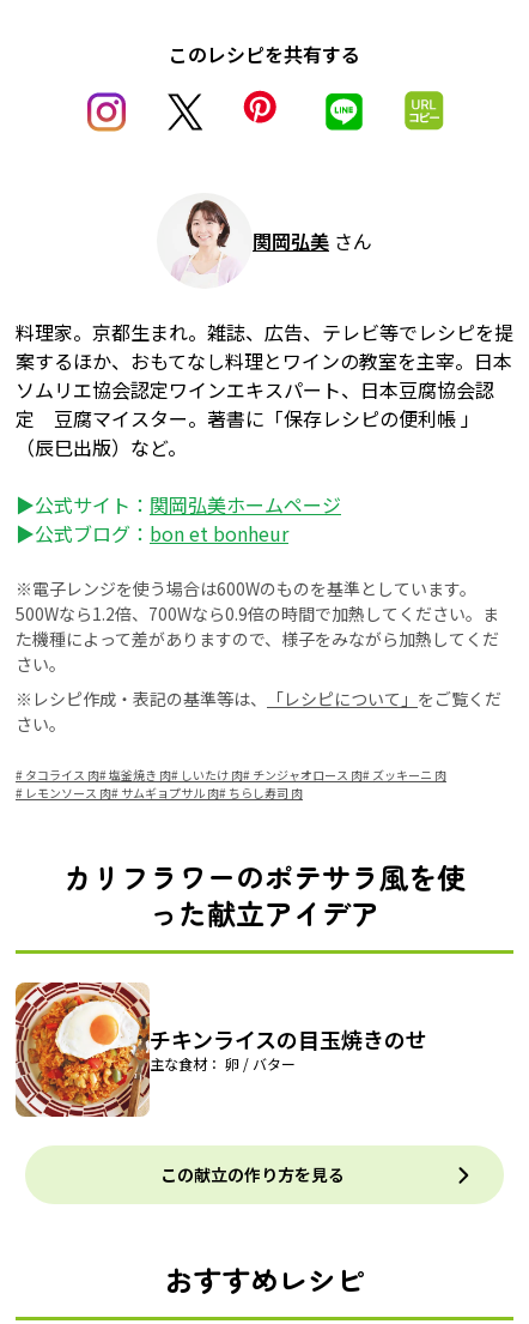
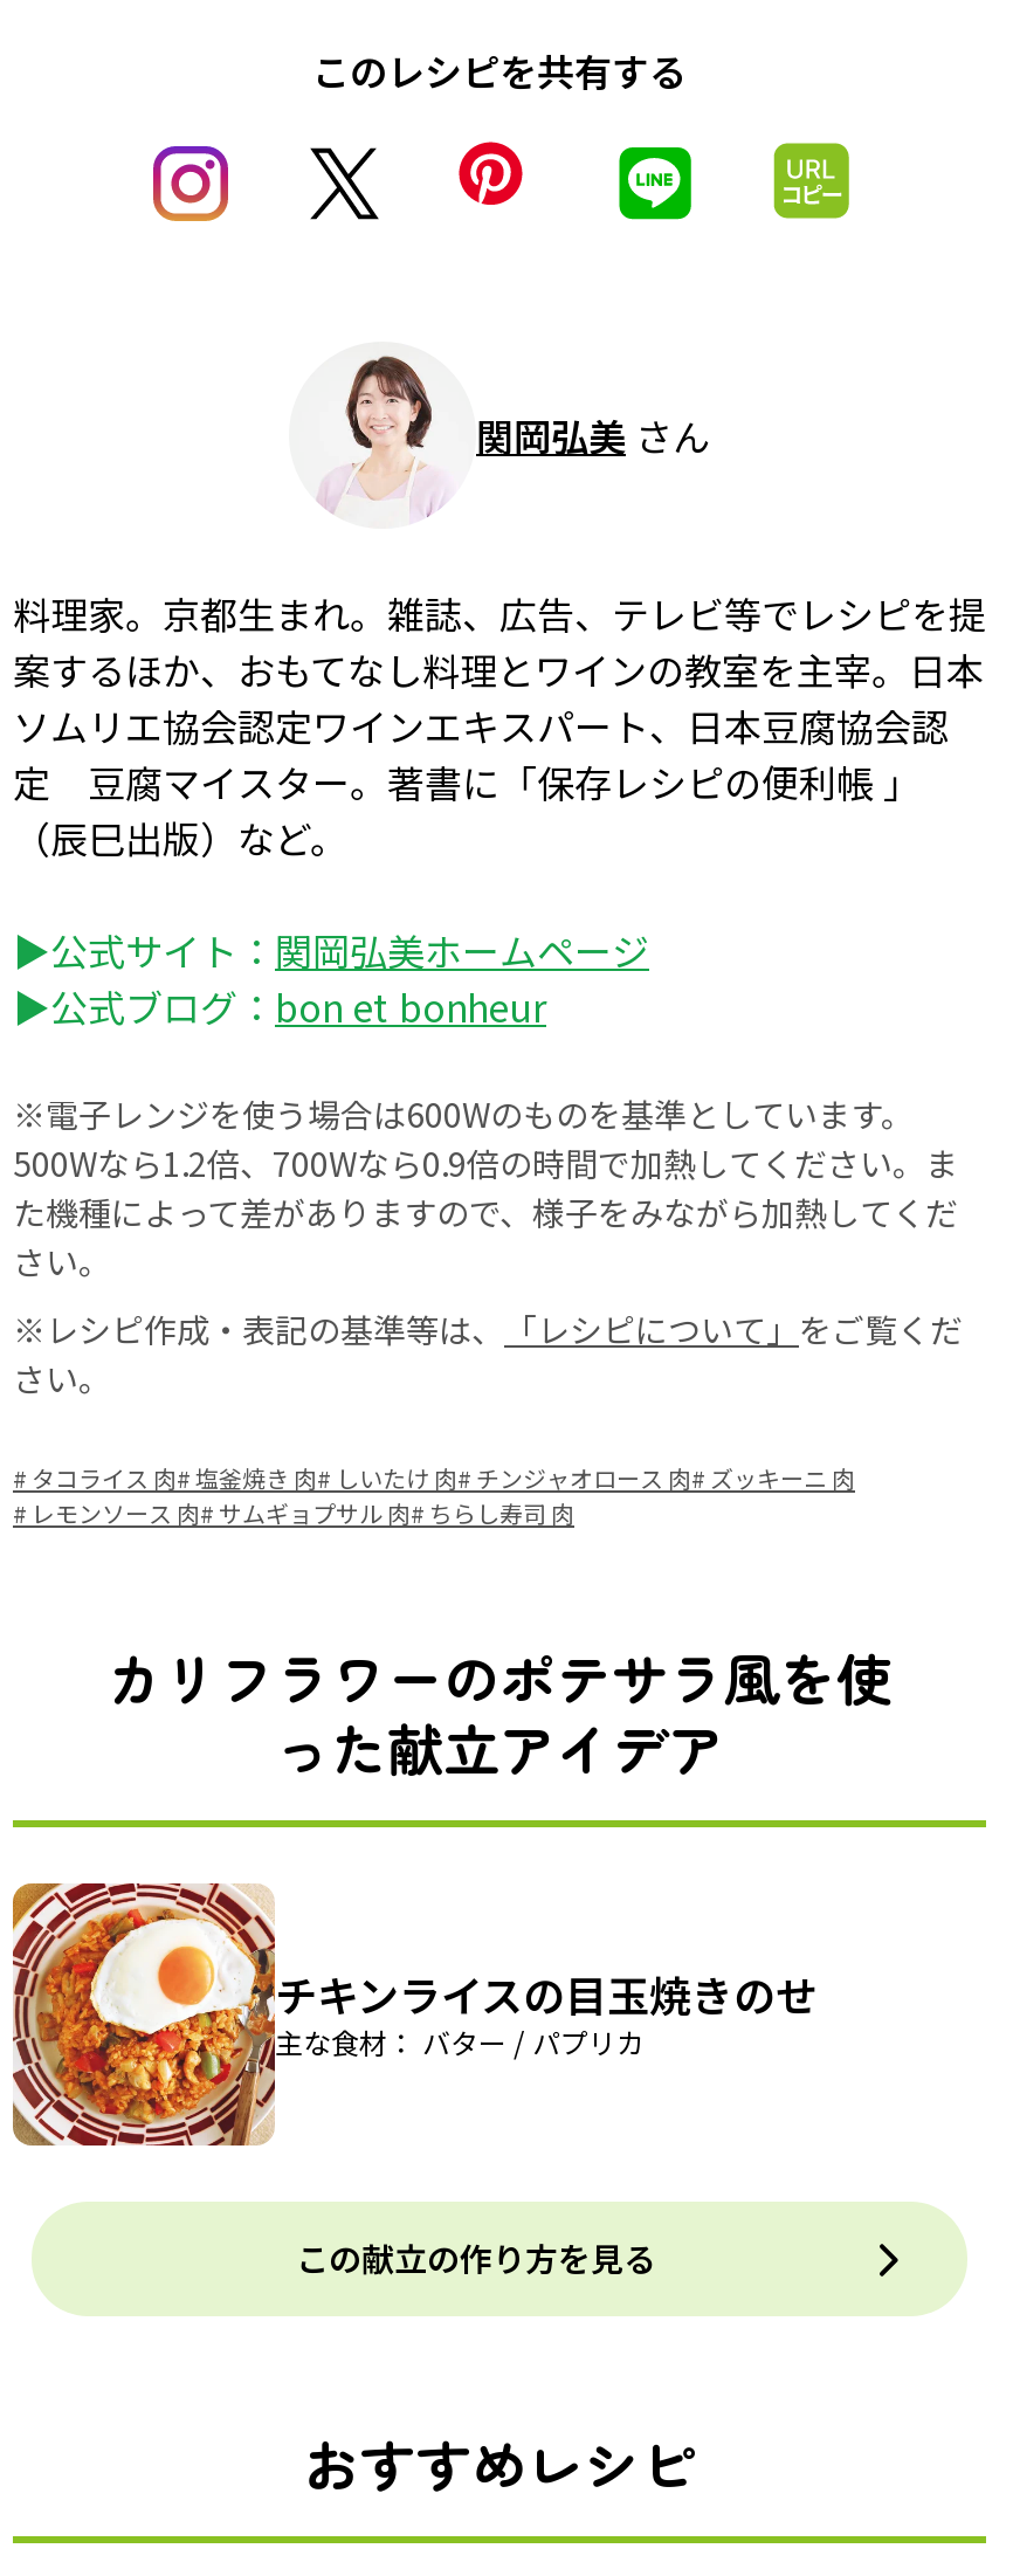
- 主な食材： 卵 / バター
+ 主な食材： バター / パプリカ
